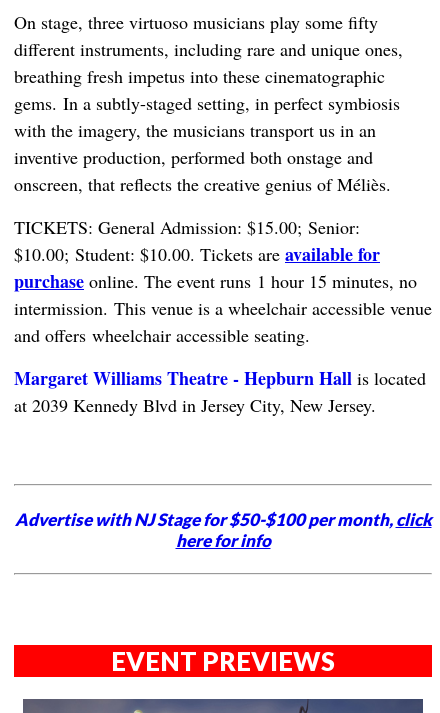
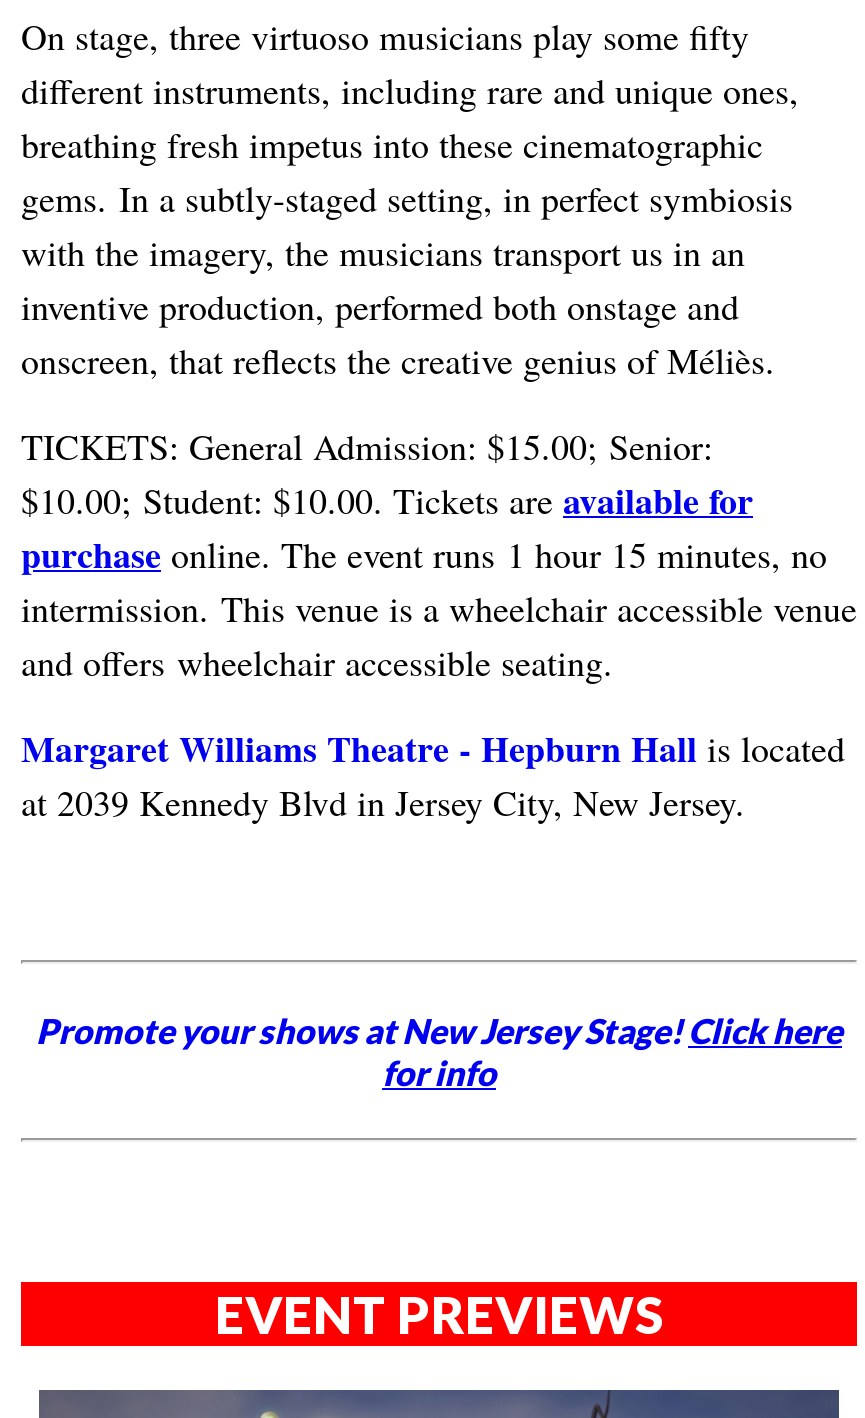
- Advertise with NJ Stage for $50-$100 per month,click
- here for info
+ Promote your shows at New Jersey Stage!Click here
+ for info
